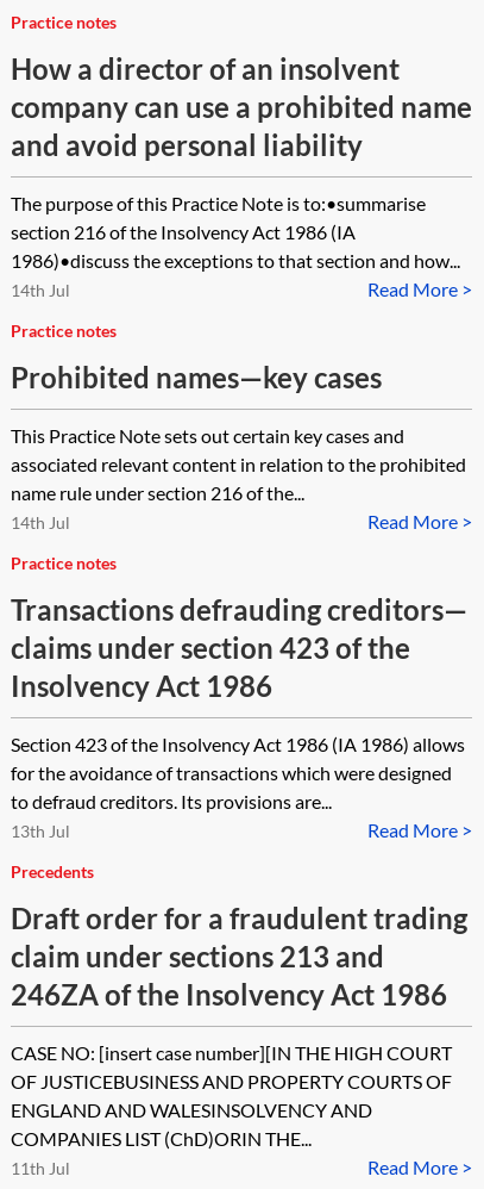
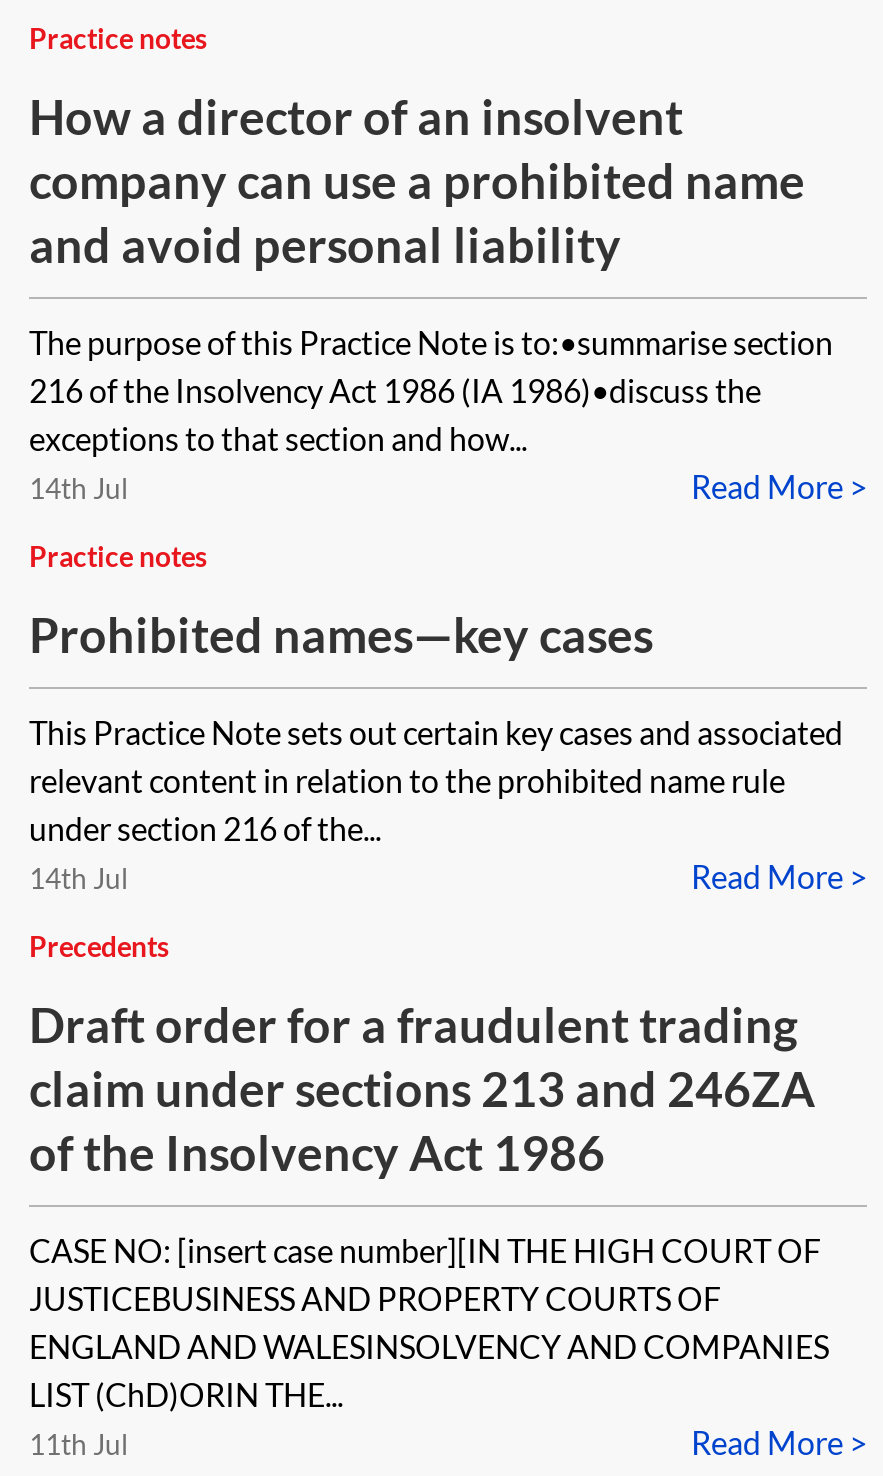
- Practice notes
- Transactions defrauding creditors—
- claims under section 423 of the
- Insolvency Act 1986
- Section 423 of the Insolvency Act 1986 (IA 1986) allows
- for the avoidance of transactions which were designed
- to defraud creditors. Its provisions are...
- Read More >
- 13th Jul
